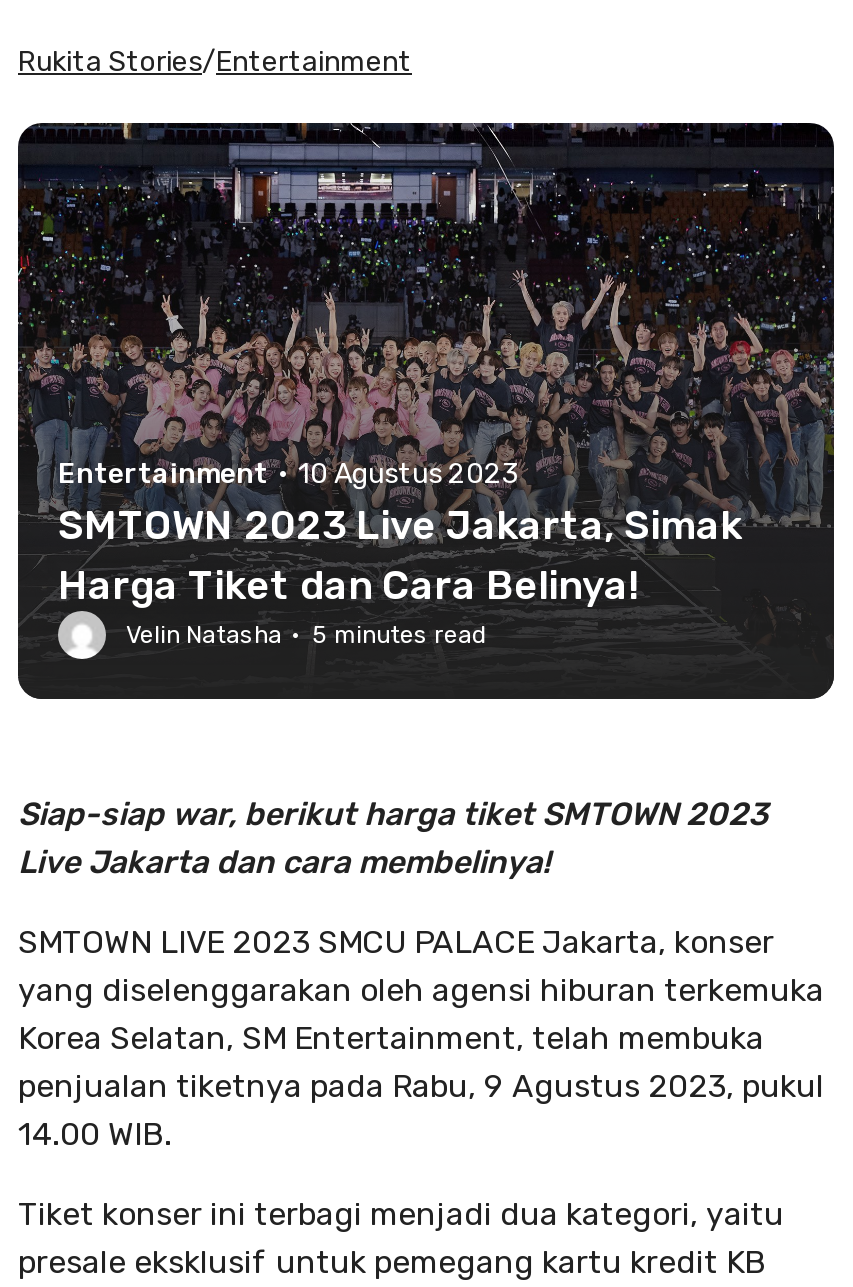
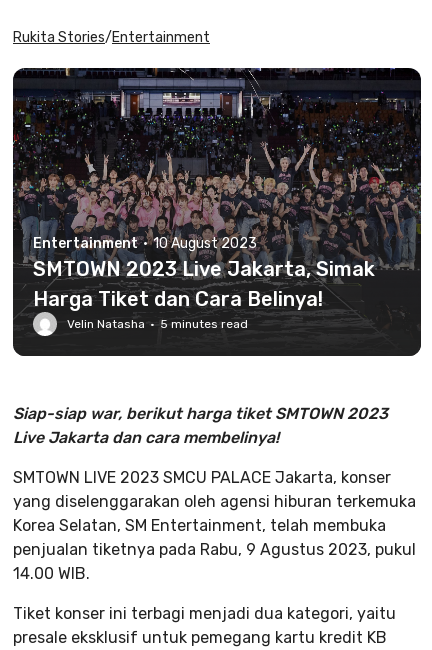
- Entertainment · 10 Agustus 2023
+ Entertainment · 10 August 2023
